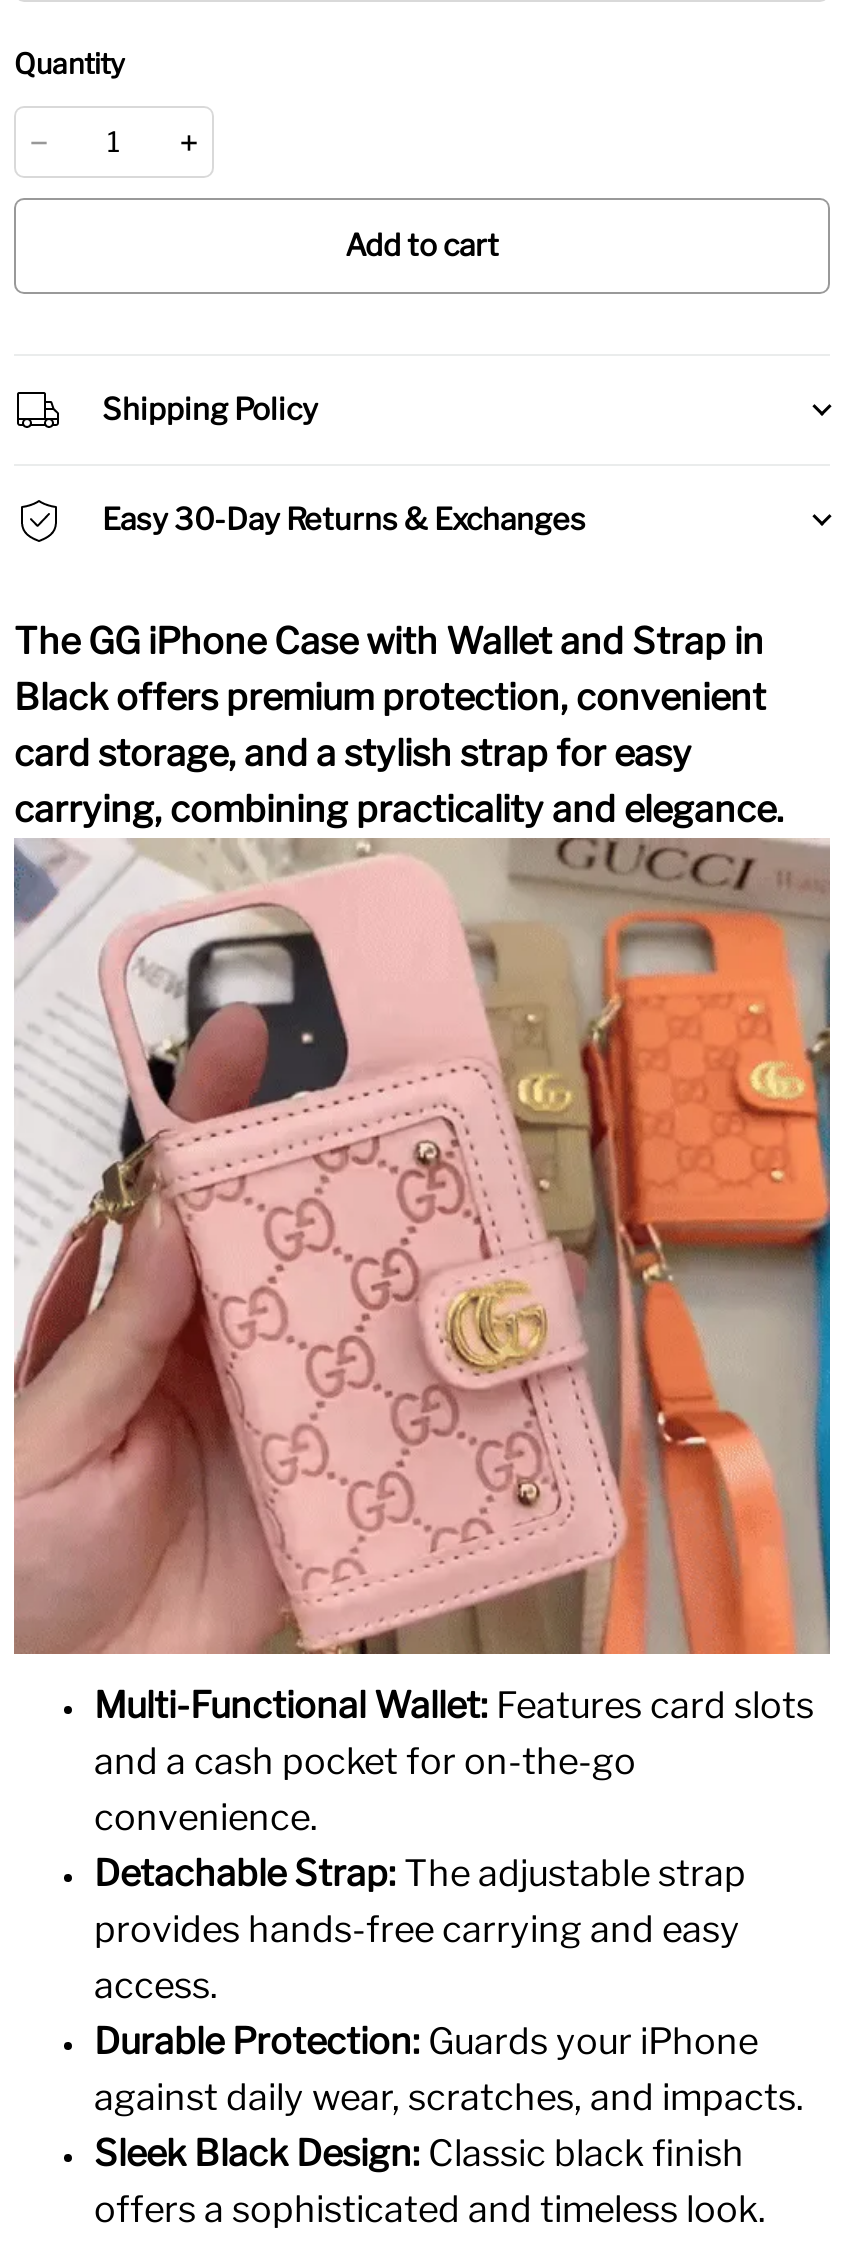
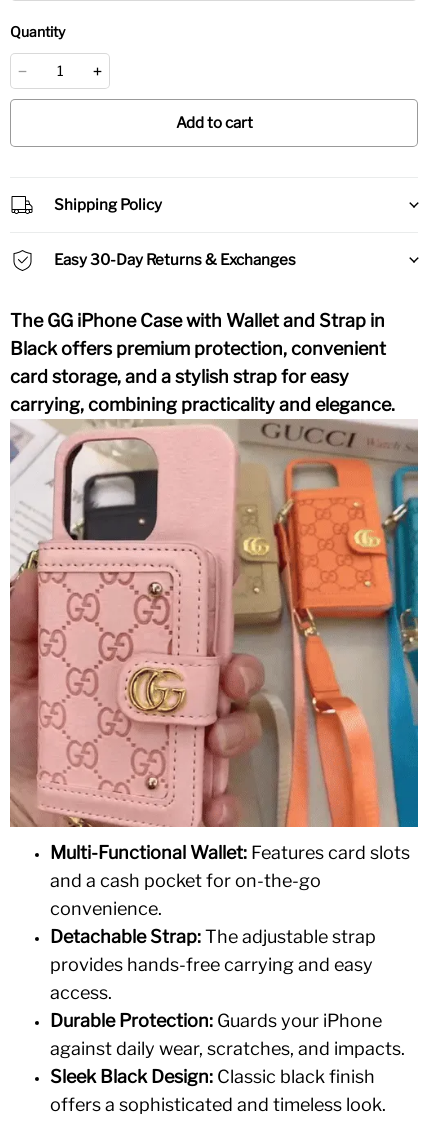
- [image]
+ [image]
